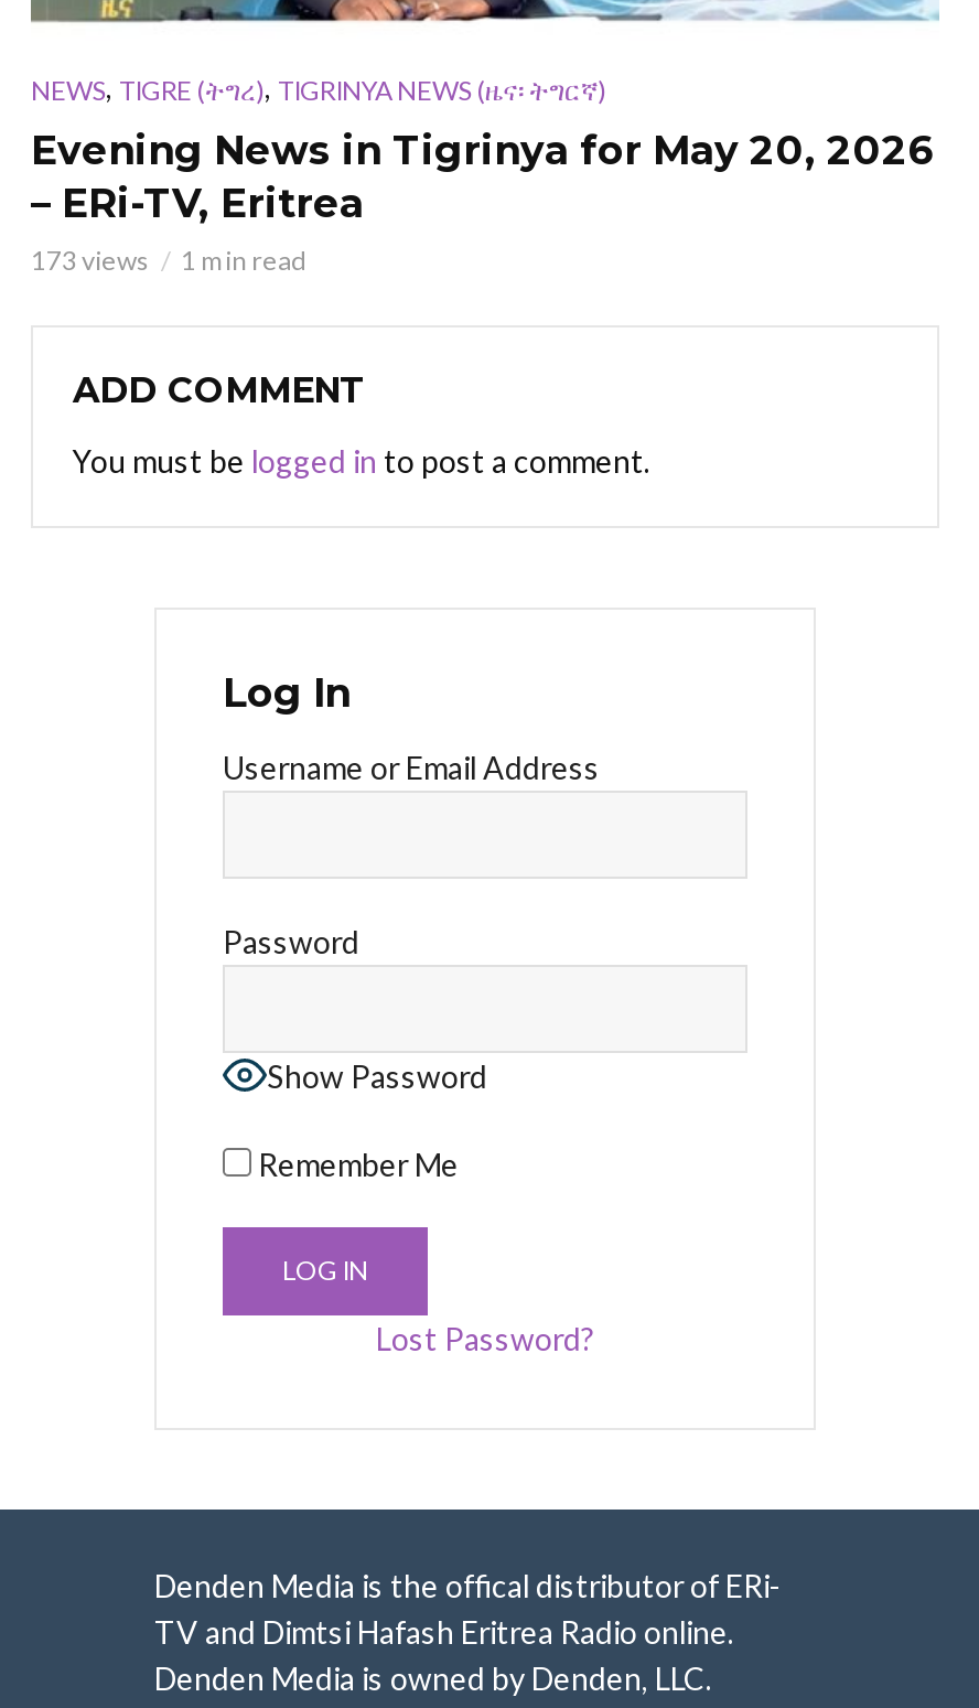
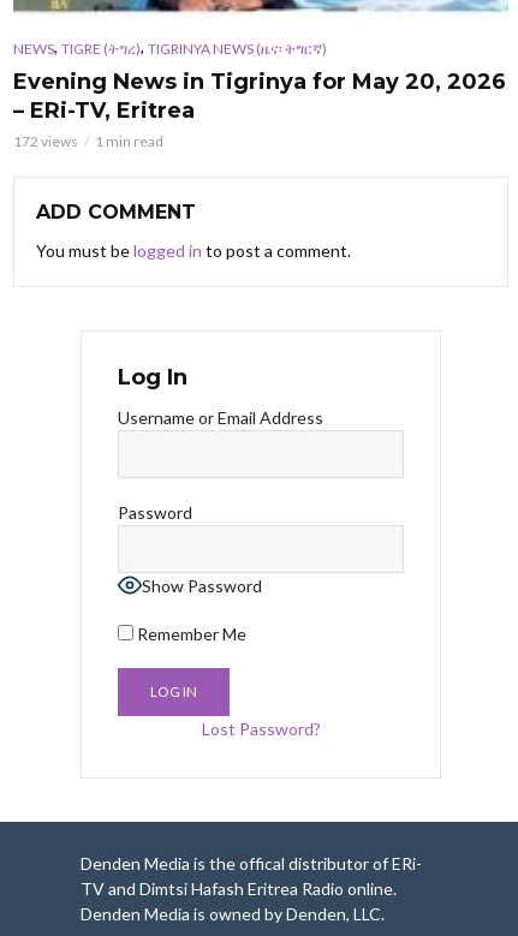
- 173 views 1 min read
+ 172 views 1 min read
